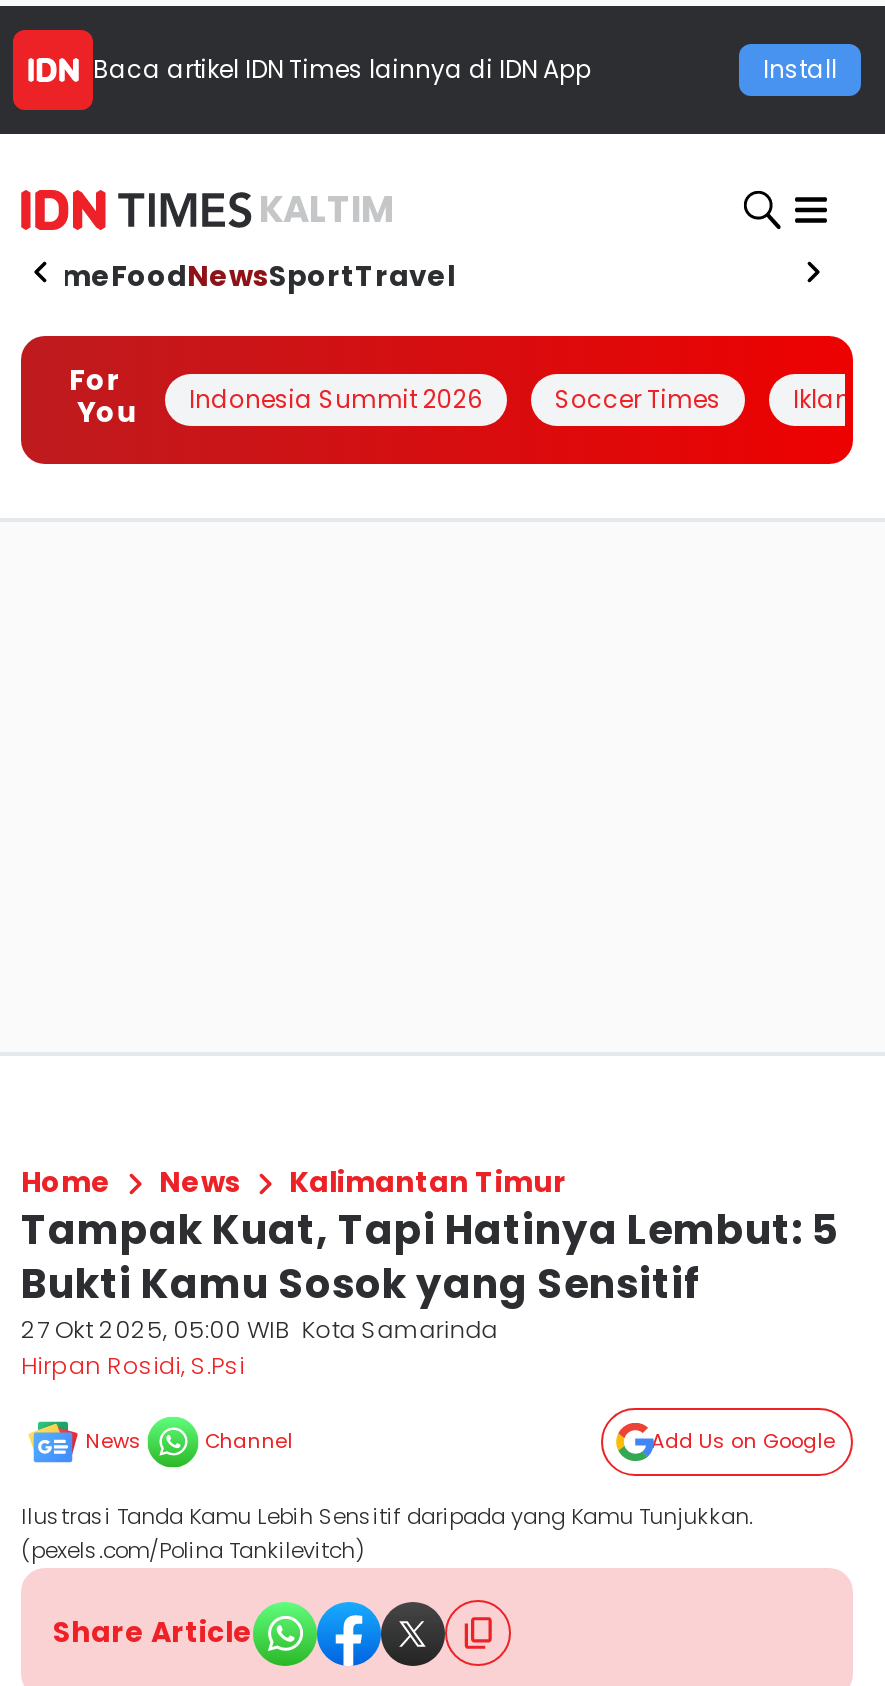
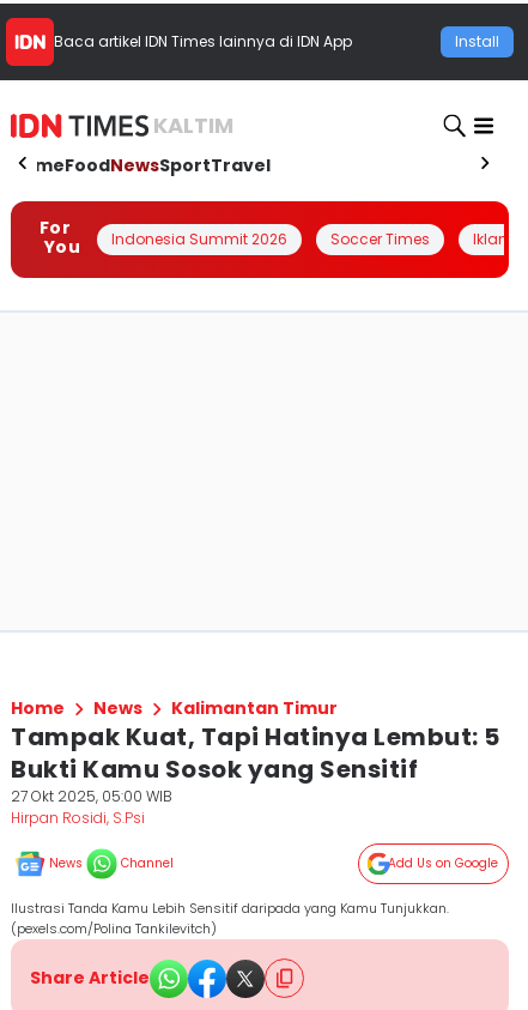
- 27 Okt 2025, 05:00 WIB Kota Samarinda
+ 27 Okt 2025, 05:00 WIB
